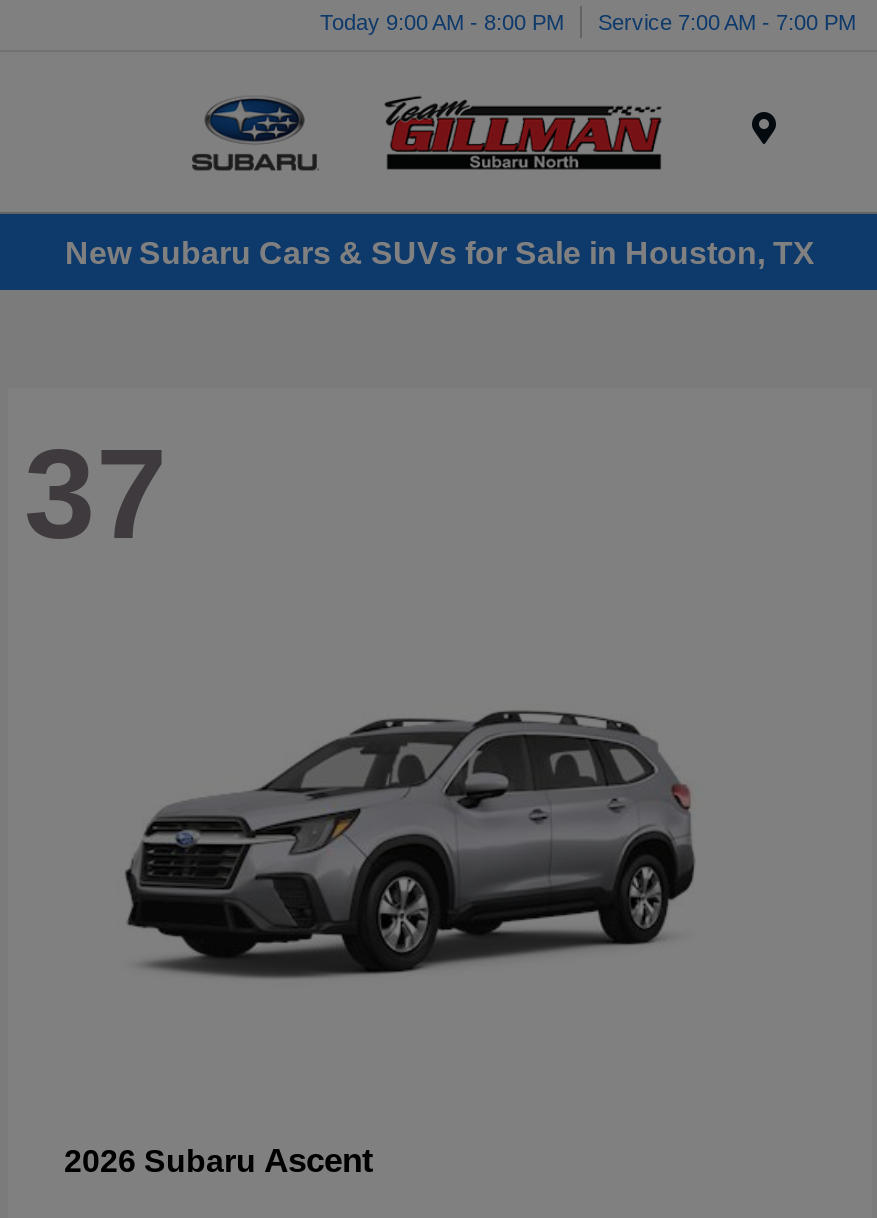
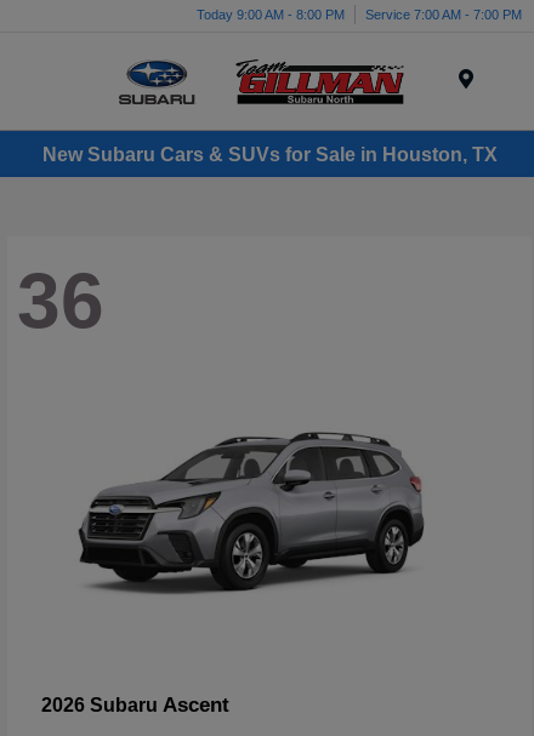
- 37
+ 36
